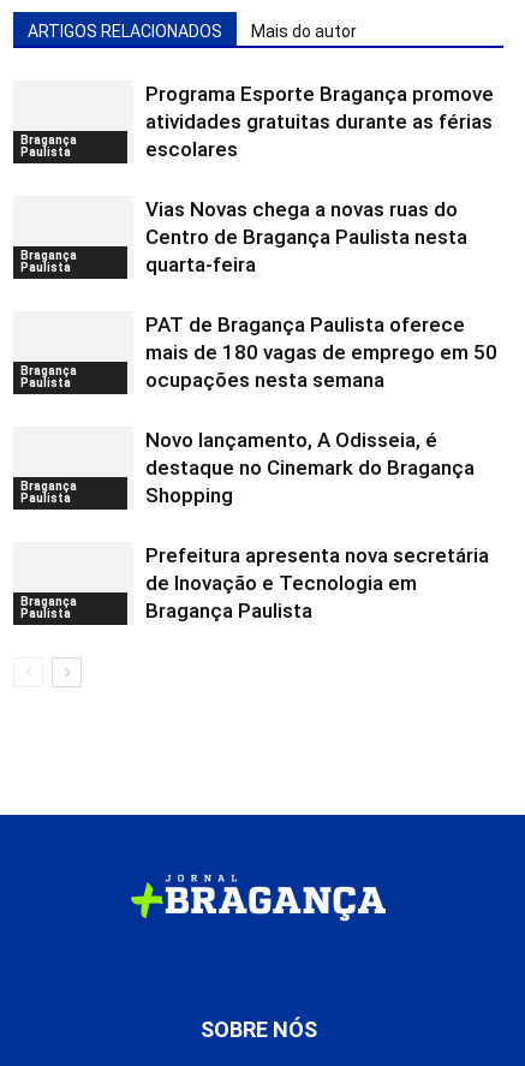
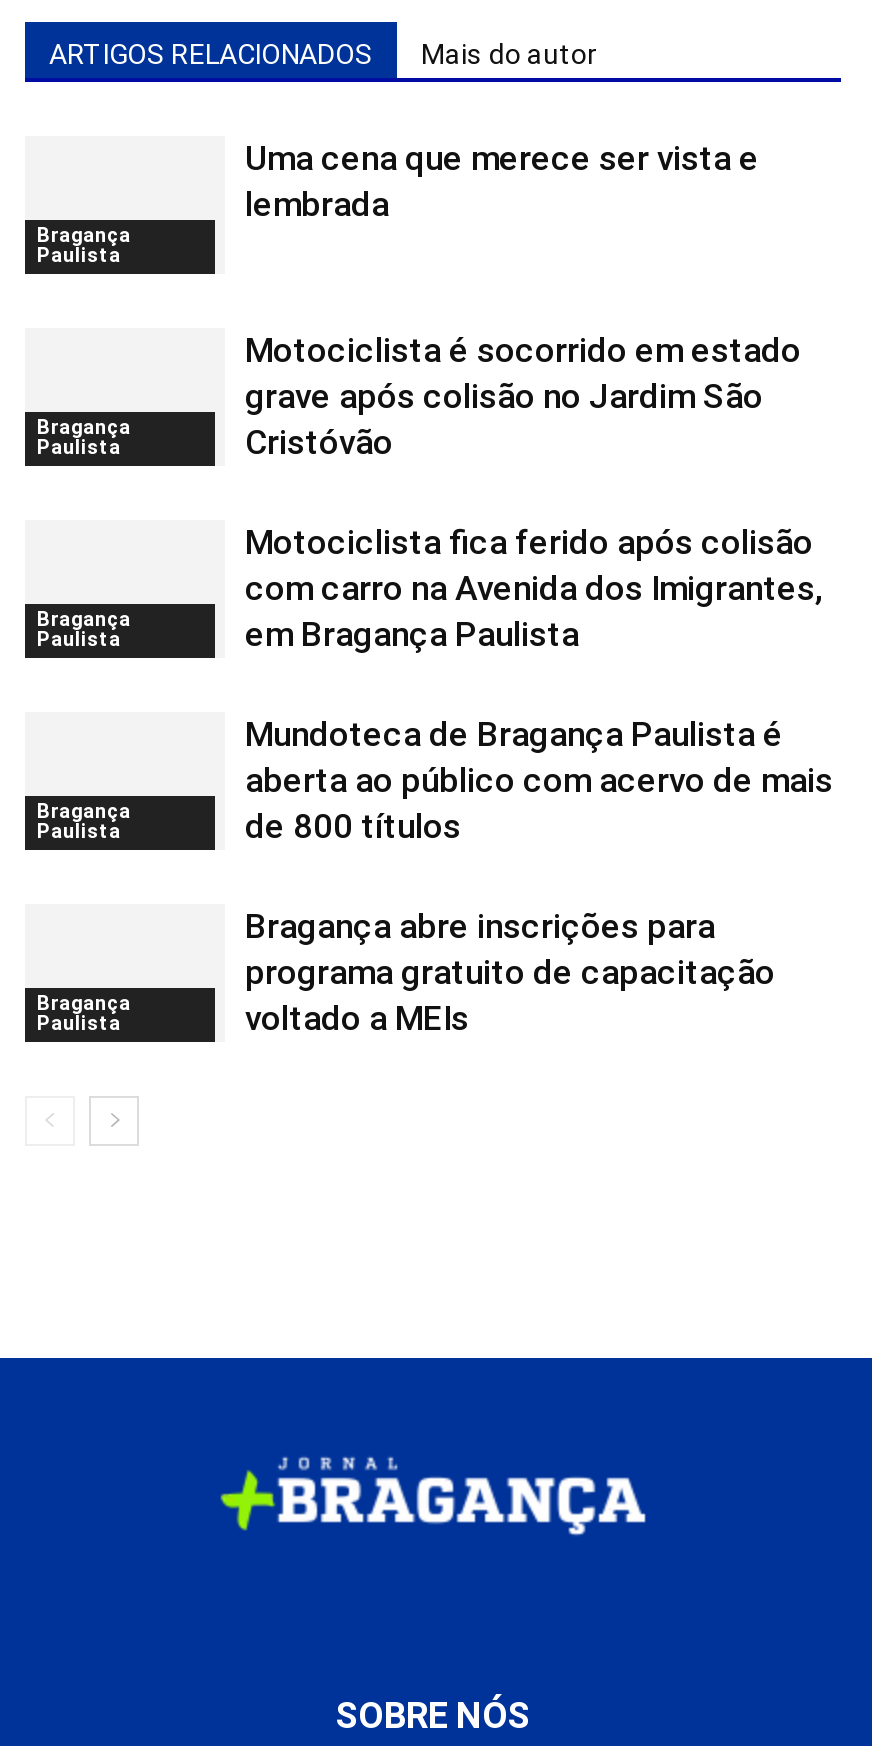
- Programa Esporte Bragança promove
- atividades gratuitas durante as férias
- escolares
+ Uma cena que merece ser vista e
+ lembrada

- Vias Novas chega a novas ruas do
- Centro de Bragança Paulista nesta
- quarta-feira
+ Motociclista é socorrido em estado
+ grave após colisão no Jardim São
+ Cristóvão

- PAT de Bragança Paulista oferece
- mais de 180 vagas de emprego em 50
- ocupações nesta semana
+ Motociclista fica ferido após colisão
+ com carro na Avenida dos Imigrantes,
+ em Bragança Paulista

- Novo lançamento, A Odisseia, é
- destaque no Cinemark do Bragança
- Shopping
+ Mundoteca de Bragança Paulista é
+ aberta ao público com acervo de mais
+ de 800 títulos

- Prefeitura apresenta nova secretária
- de Inovação e Tecnologia em
- Bragança Paulista
+ Bragança abre inscrições para
+ programa gratuito de capacitação
+ voltado a MEIs
